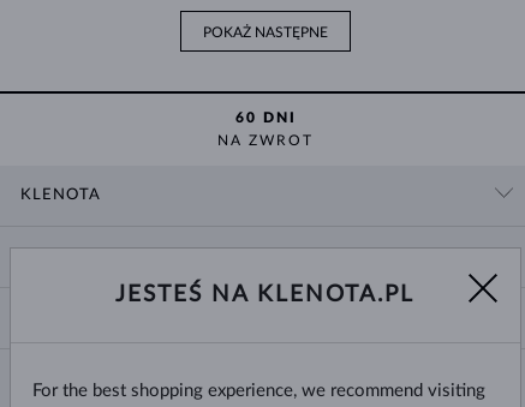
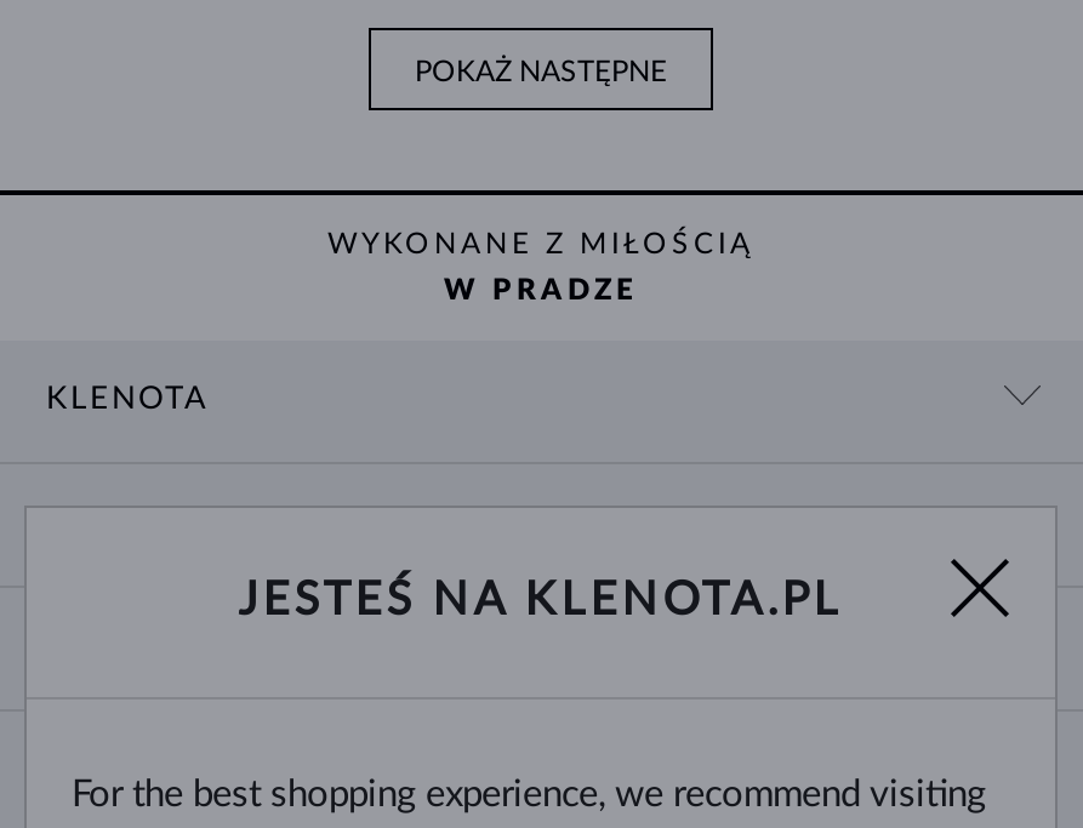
- 60 DNI
+ WYKONANE Z MIŁOŚCIĄ

- NA ZWROT
+ W PRADZE
